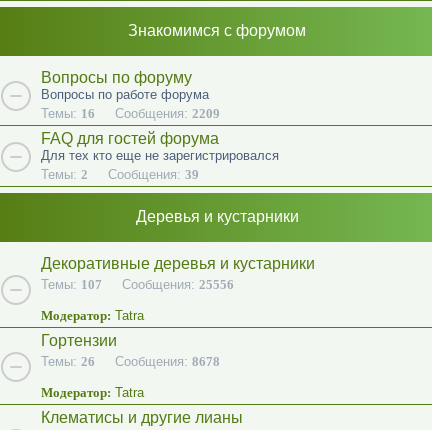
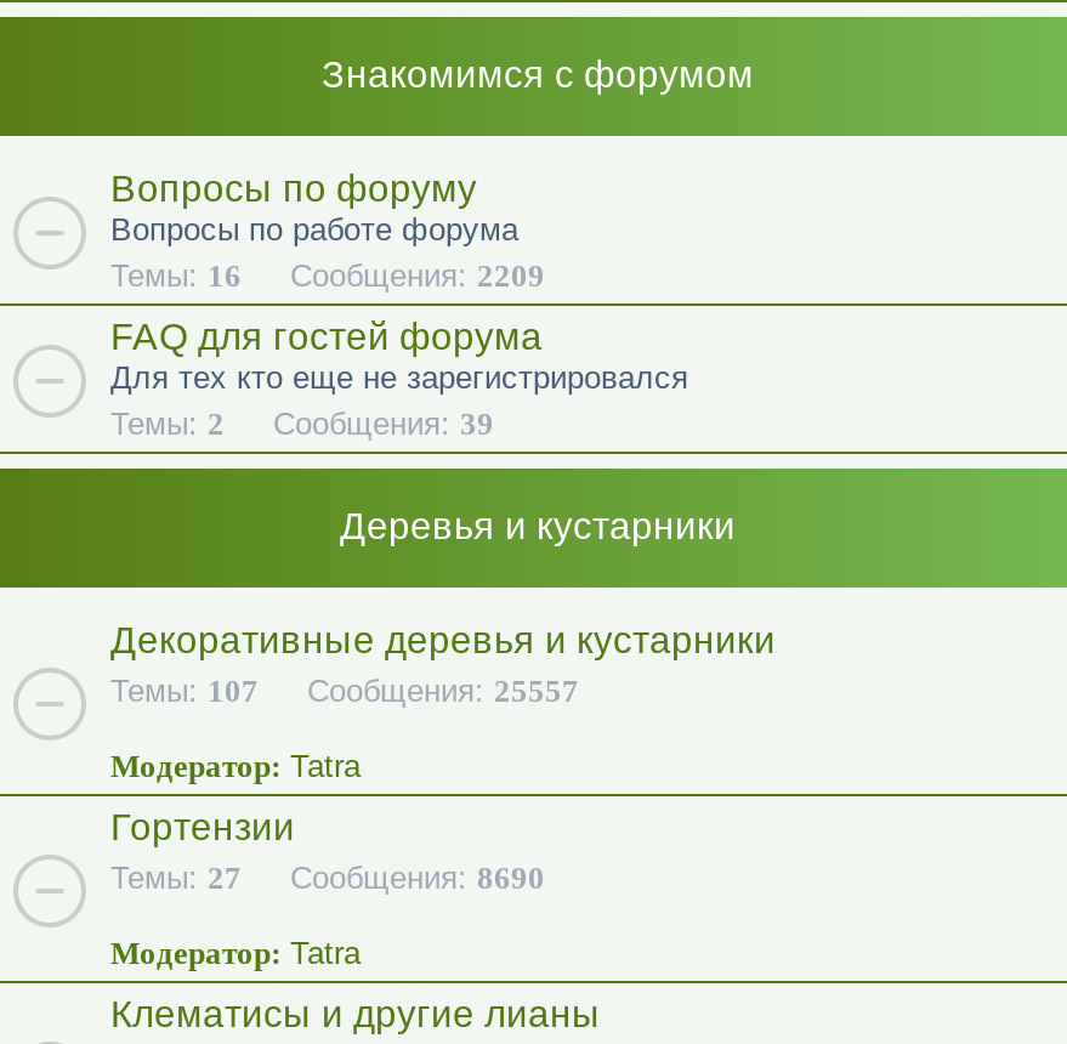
- Темы: 107 Сообщения: 25556
+ Темы: 107 Сообщения: 25557

- Темы: 26 Сообщения: 8678
+ Темы: 27 Сообщения: 8690
